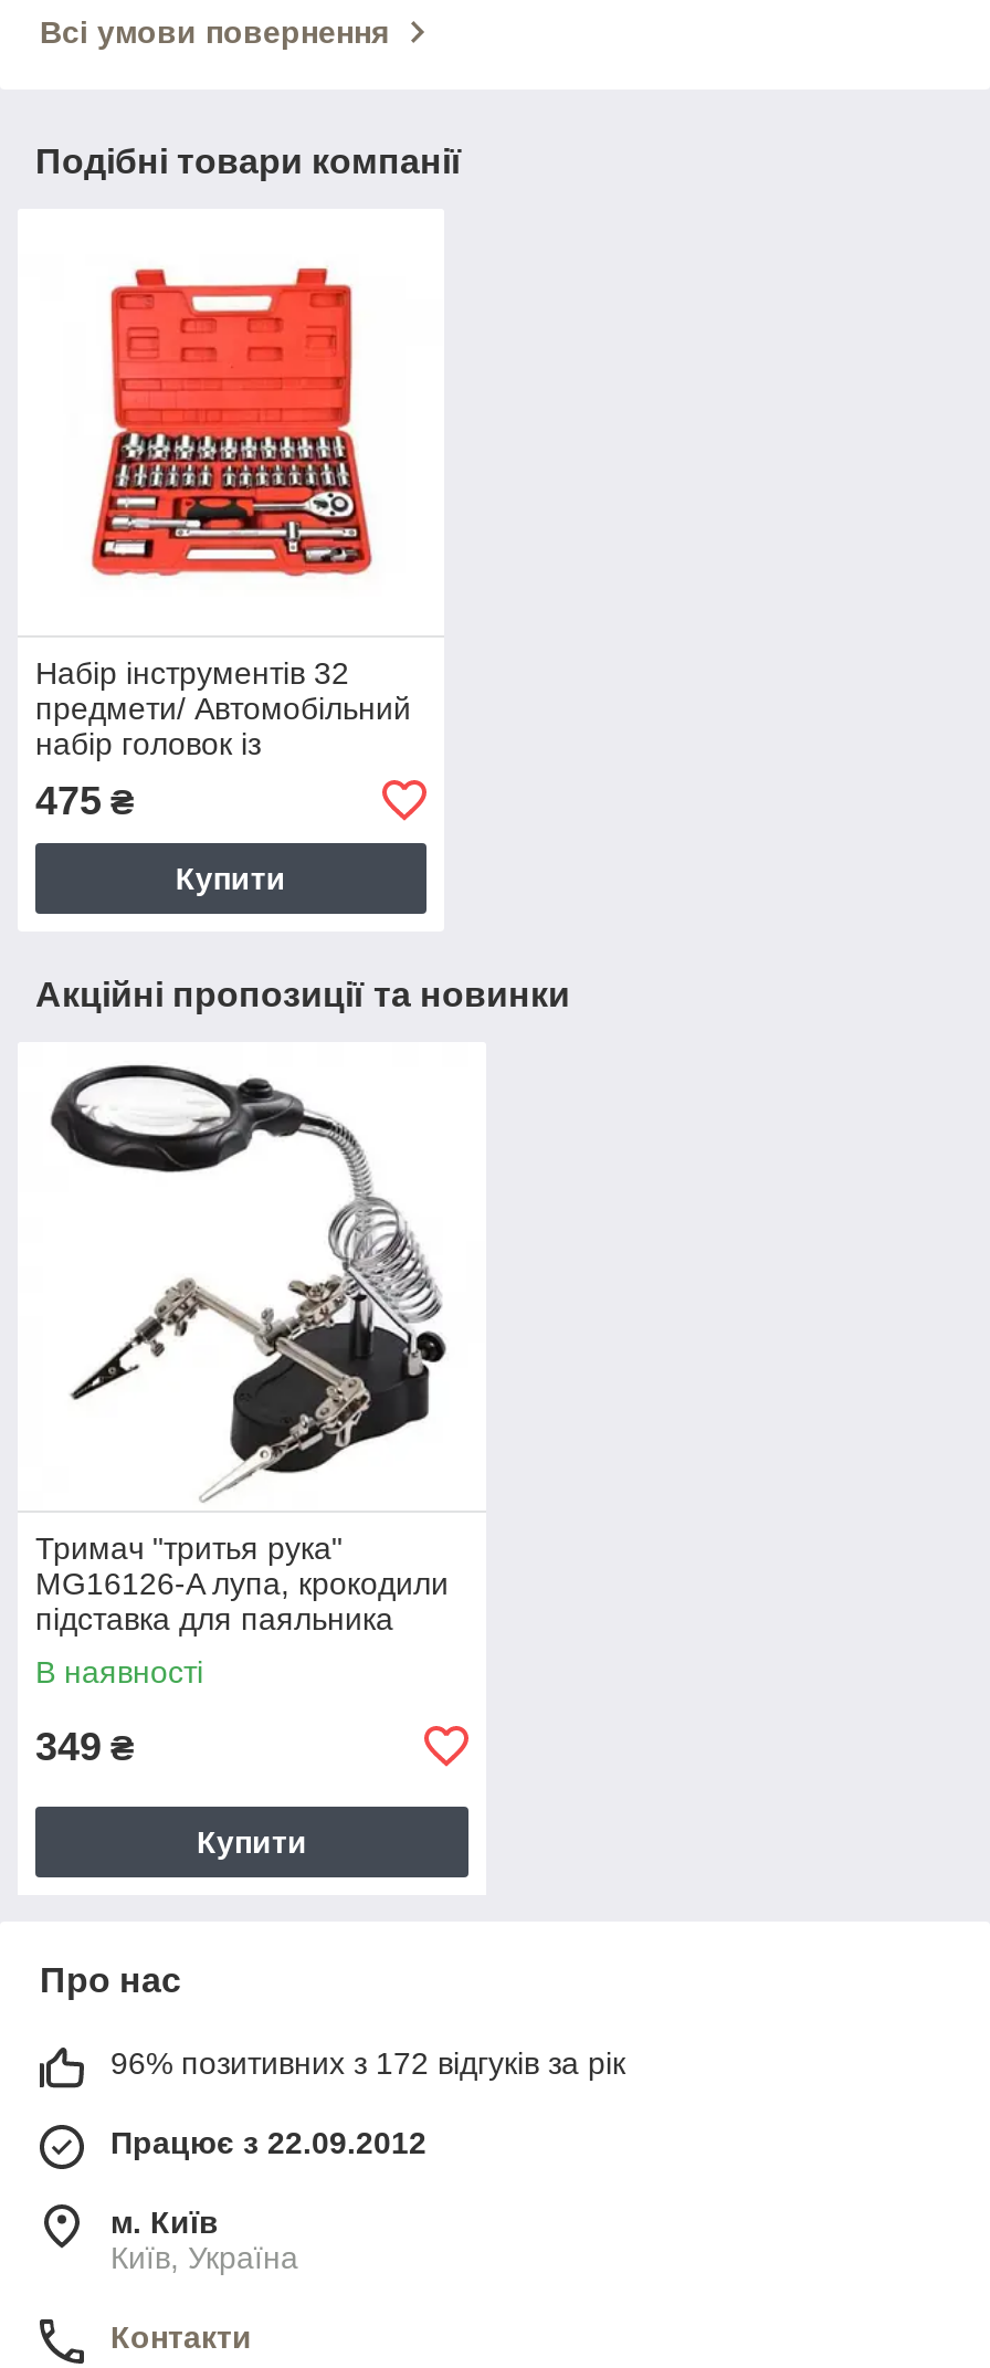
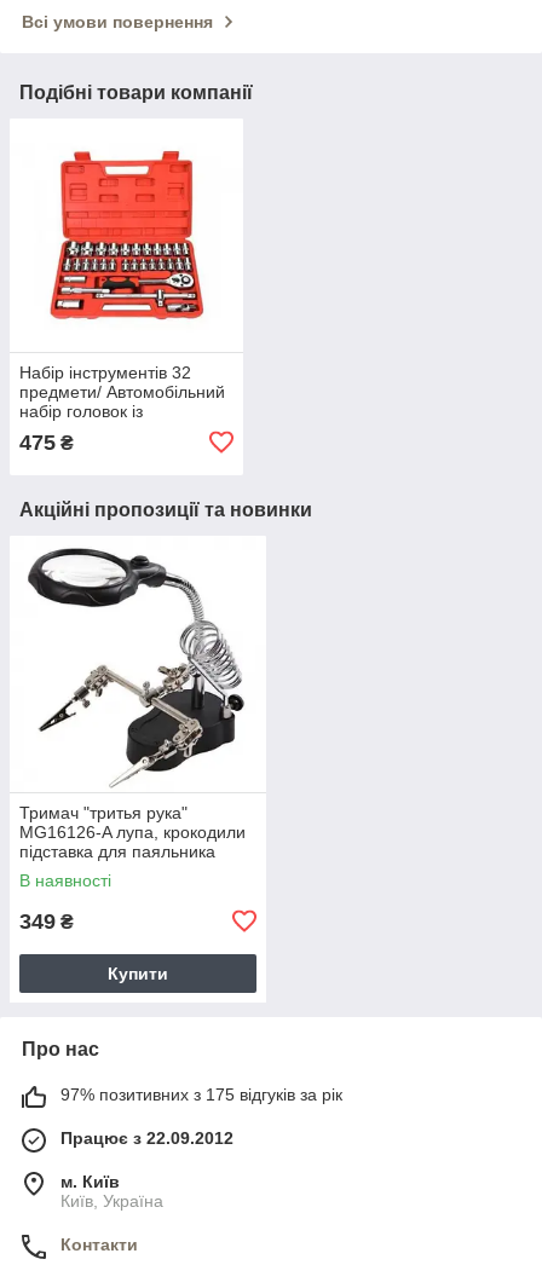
- Купити

- 96% позитивних з 172 відгуків за рік
+ 97% позитивних з 175 відгуків за рік
